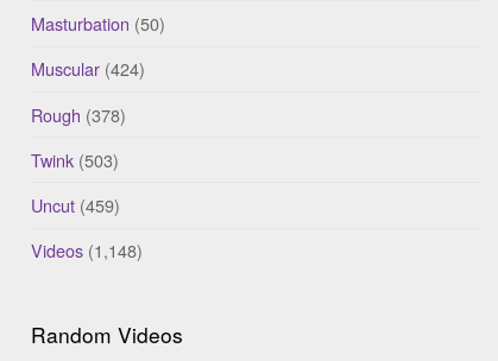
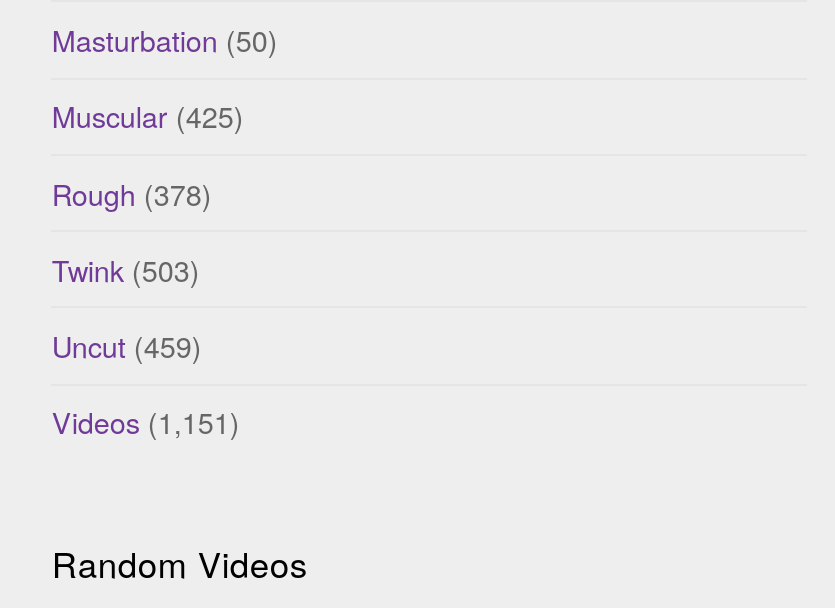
- Muscular (424)
+ Muscular (425)

- Videos (1,148)
+ Videos (1,151)
